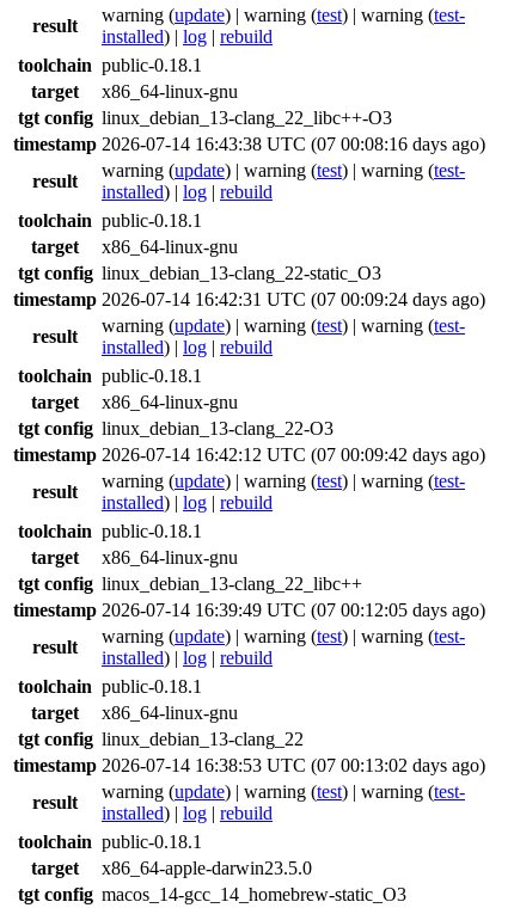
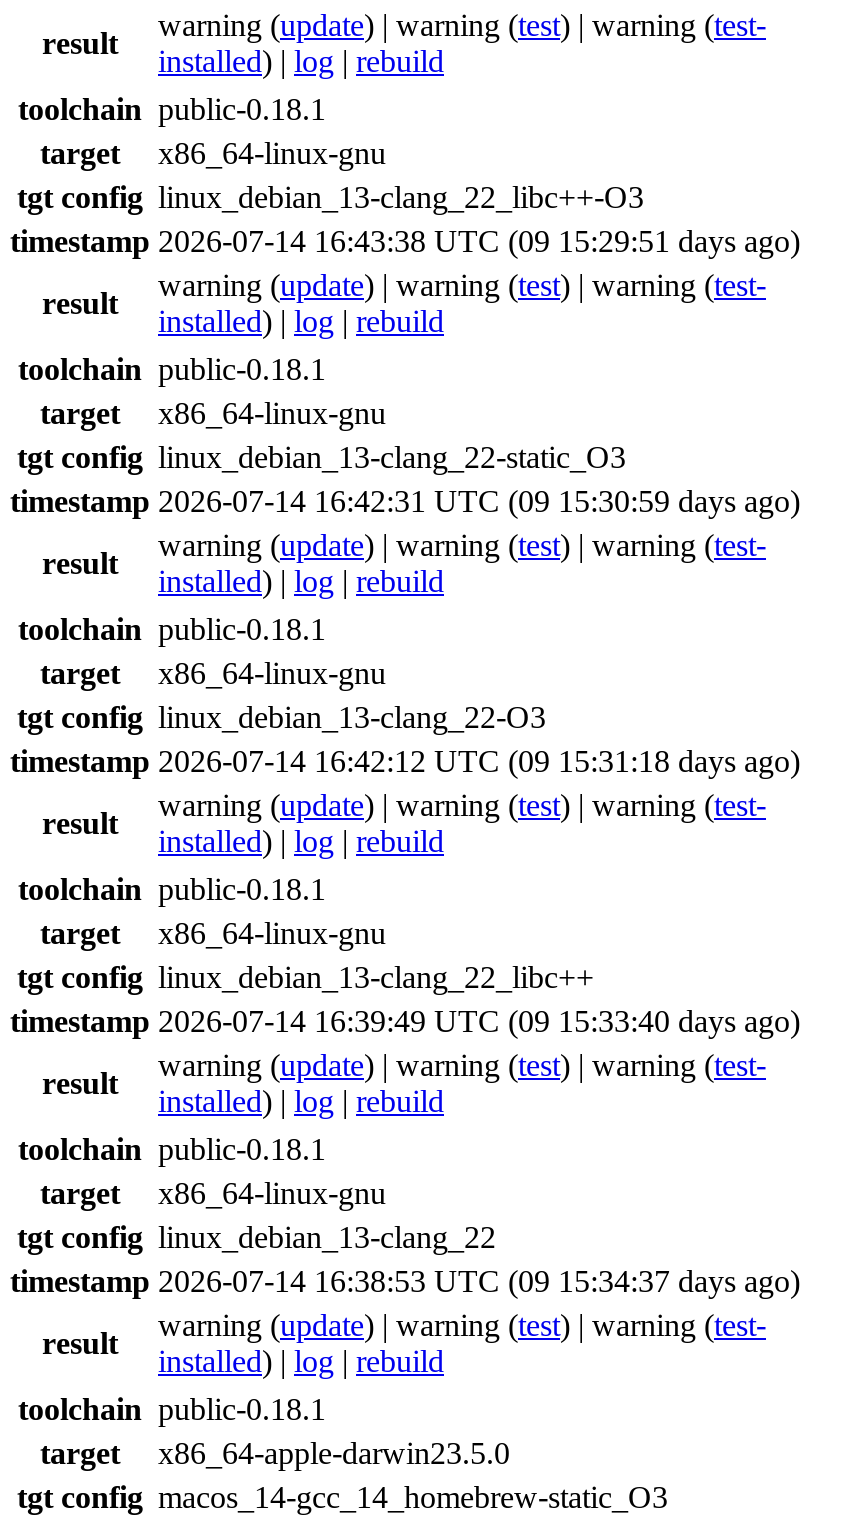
- timestamp 2026-07-14 16:43:38 UTC (07 00:08:16 days ago)
+ timestamp 2026-07-14 16:43:38 UTC (09 15:29:51 days ago)

- timestamp 2026-07-14 16:42:31 UTC (07 00:09:24 days ago)
+ timestamp 2026-07-14 16:42:31 UTC (09 15:30:59 days ago)

- timestamp 2026-07-14 16:42:12 UTC (07 00:09:42 days ago)
+ timestamp 2026-07-14 16:42:12 UTC (09 15:31:18 days ago)

- timestamp 2026-07-14 16:39:49 UTC (07 00:12:05 days ago)
+ timestamp 2026-07-14 16:39:49 UTC (09 15:33:40 days ago)

- timestamp 2026-07-14 16:38:53 UTC (07 00:13:02 days ago)
+ timestamp 2026-07-14 16:38:53 UTC (09 15:34:37 days ago)
